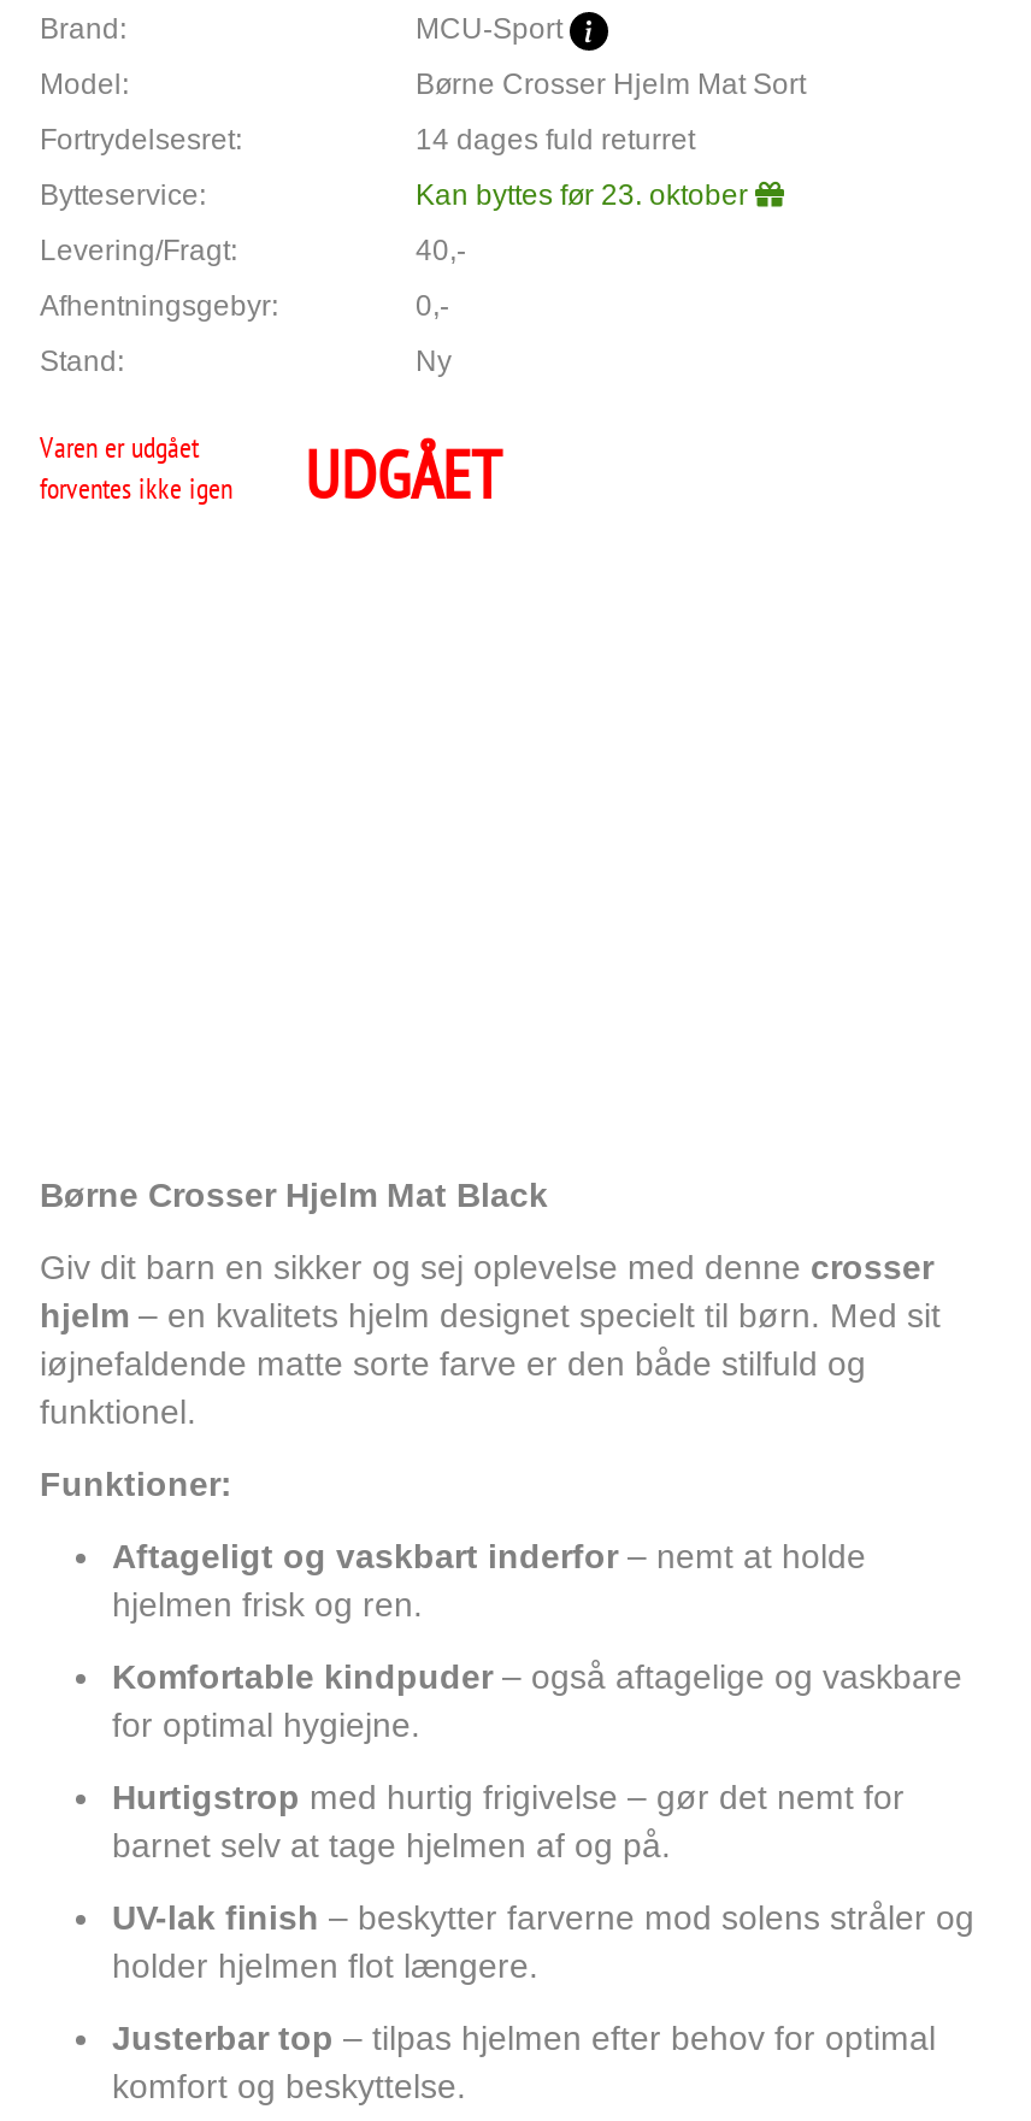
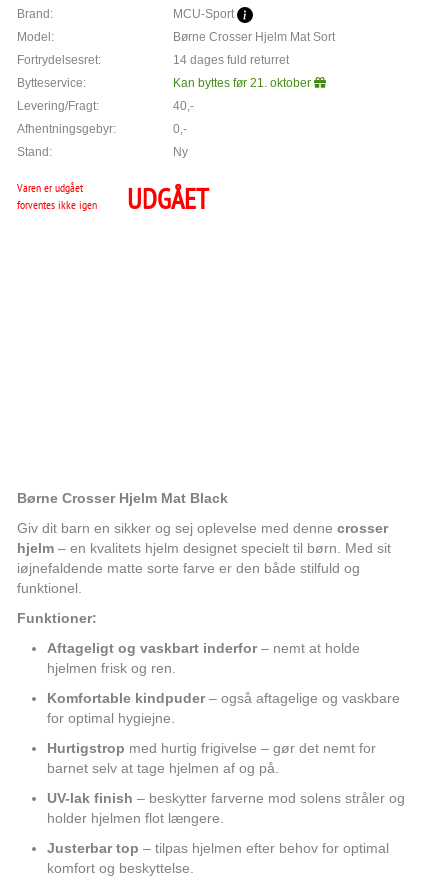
- Kan byttes før 23. oktober
+ Kan byttes før 21. oktober
